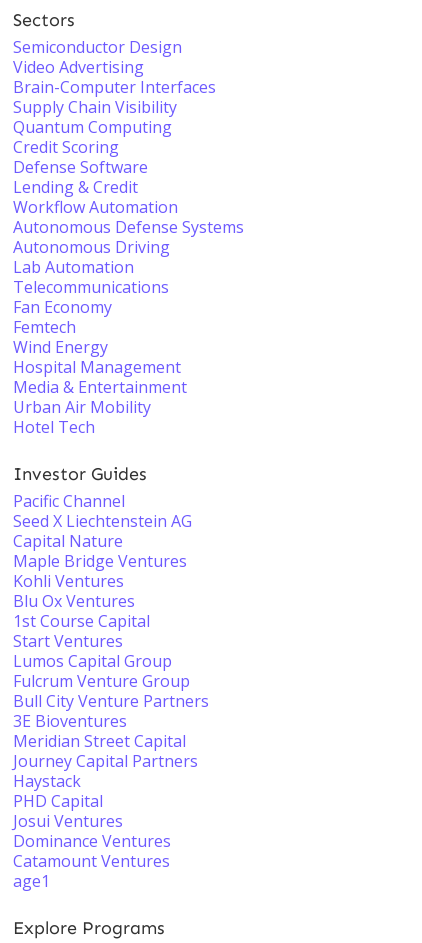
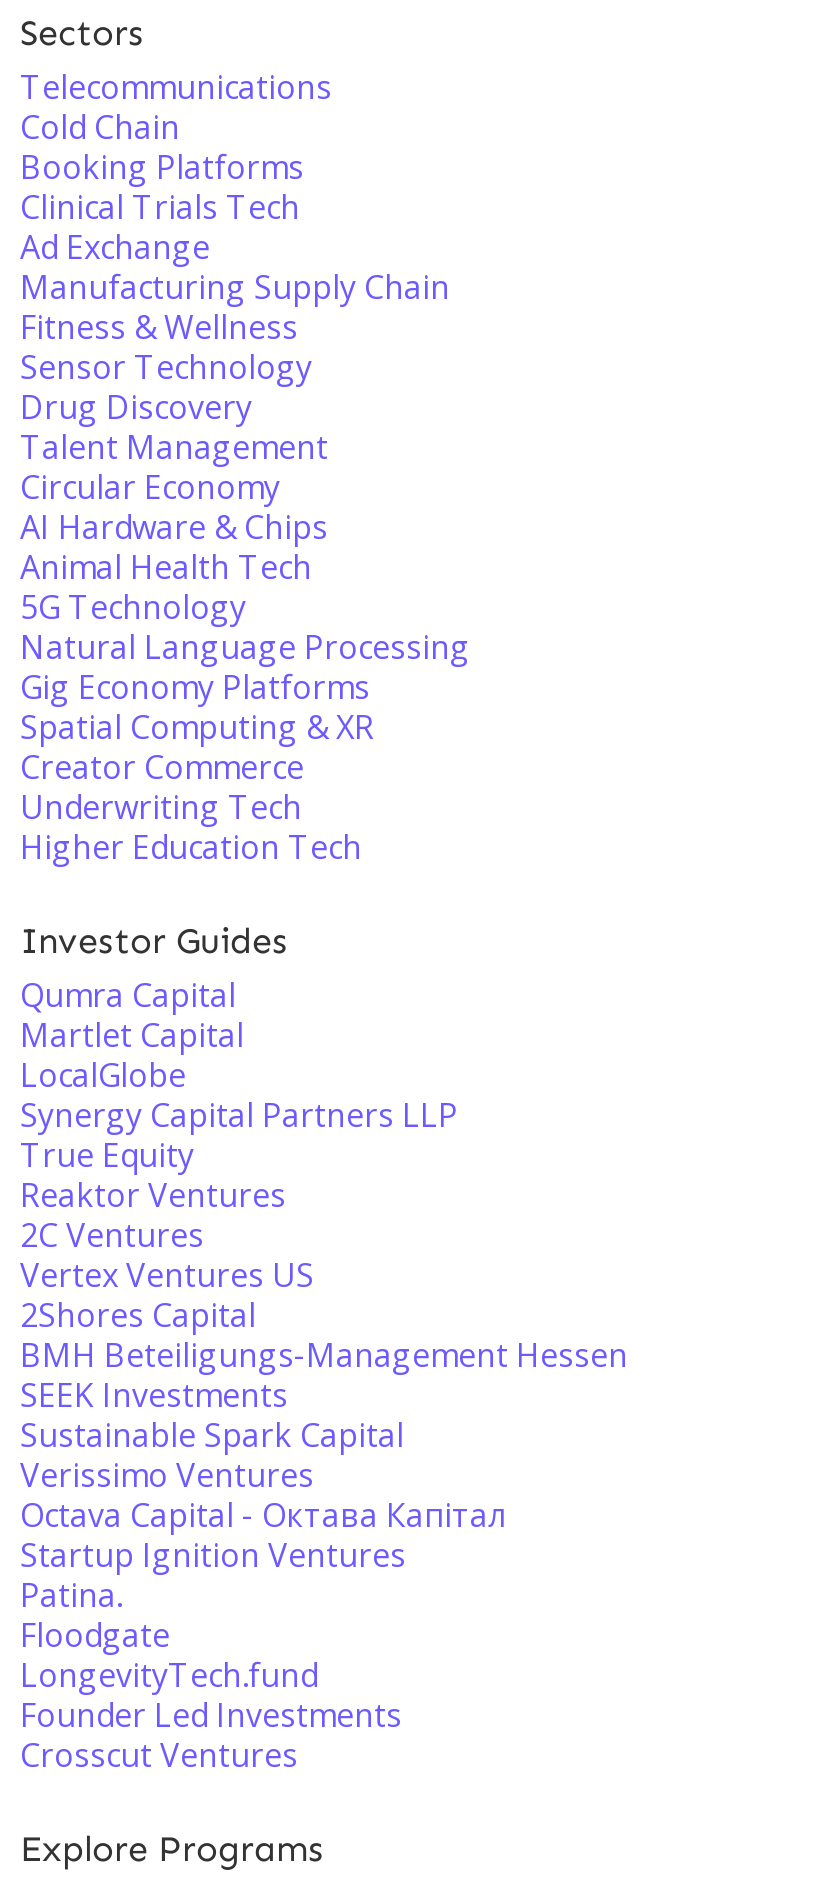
- Semiconductor Design
- Video Advertising
- Brain-Computer Interfaces
- Supply Chain Visibility
- Quantum Computing
- Credit Scoring
- Defense Software
- Lending & Credit
- Workflow Automation
- Autonomous Defense Systems
- Autonomous Driving
- Lab Automation

moved up: Telecommunications

- Fan Economy
- Femtech
- Wind Energy
- Hospital Management
- Media & Entertainment
- Urban Air Mobility
- Hotel Tech
+ Cold Chain
+ Booking Platforms
+ Clinical Trials Tech
+ Ad Exchange
+ Manufacturing Supply Chain
+ Fitness & Wellness
+ Sensor Technology
+ Drug Discovery
+ Talent Management
+ Circular Economy
+ AI Hardware & Chips
+ Animal Health Tech
+ 5G Technology
+ Natural Language Processing
+ Gig Economy Platforms
+ Spatial Computing & XR
+ Creator Commerce
+ Underwriting Tech
+ Higher Education Tech

- Pacific Channel
- Seed X Liechtenstein AG
- Capital Nature
- Maple Bridge Ventures
- Kohli Ventures
- Blu Ox Ventures
- 1st Course Capital
- Start Ventures
- Lumos Capital Group
- Fulcrum Venture Group
- Bull City Venture Partners
- 3E Bioventures
- Meridian Street Capital
- Journey Capital Partners
- Haystack
- PHD Capital
- Josui Ventures
- Dominance Ventures
- Catamount Ventures
- age1
+ Qumra Capital
+ Martlet Capital
+ LocalGlobe
+ Synergy Capital Partners LLP
+ True Equity
+ Reaktor Ventures
+ 2C Ventures
+ Vertex Ventures US
+ 2Shores Capital
+ BMH Beteiligungs-Management Hessen
+ SEEK Investments
+ Sustainable Spark Capital
+ Verissimo Ventures
+ Octava Capital - Октава Капітал
+ Startup Ignition Ventures
+ Patina.
+ Floodgate
+ LongevityTech.fund
+ Founder Led Investments
+ Crosscut Ventures
